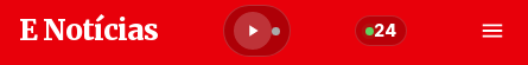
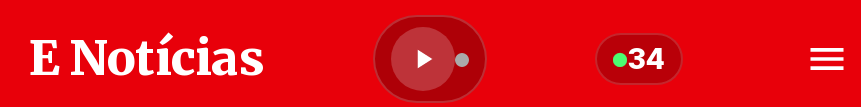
- 24
+ 34
